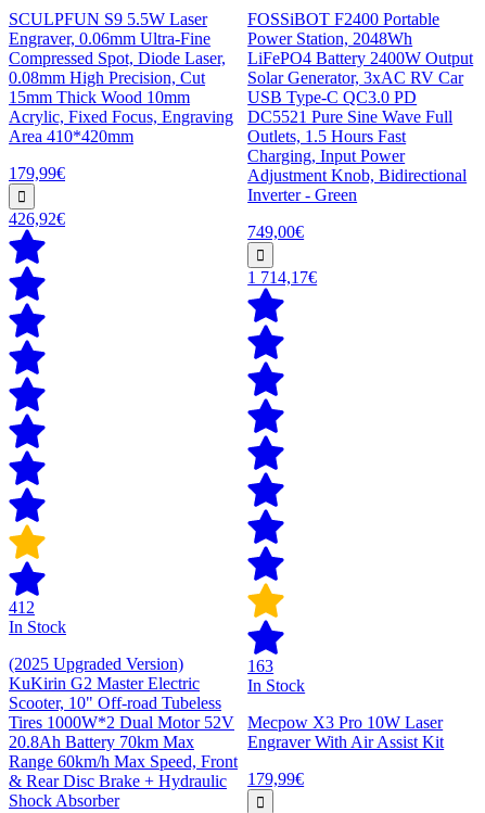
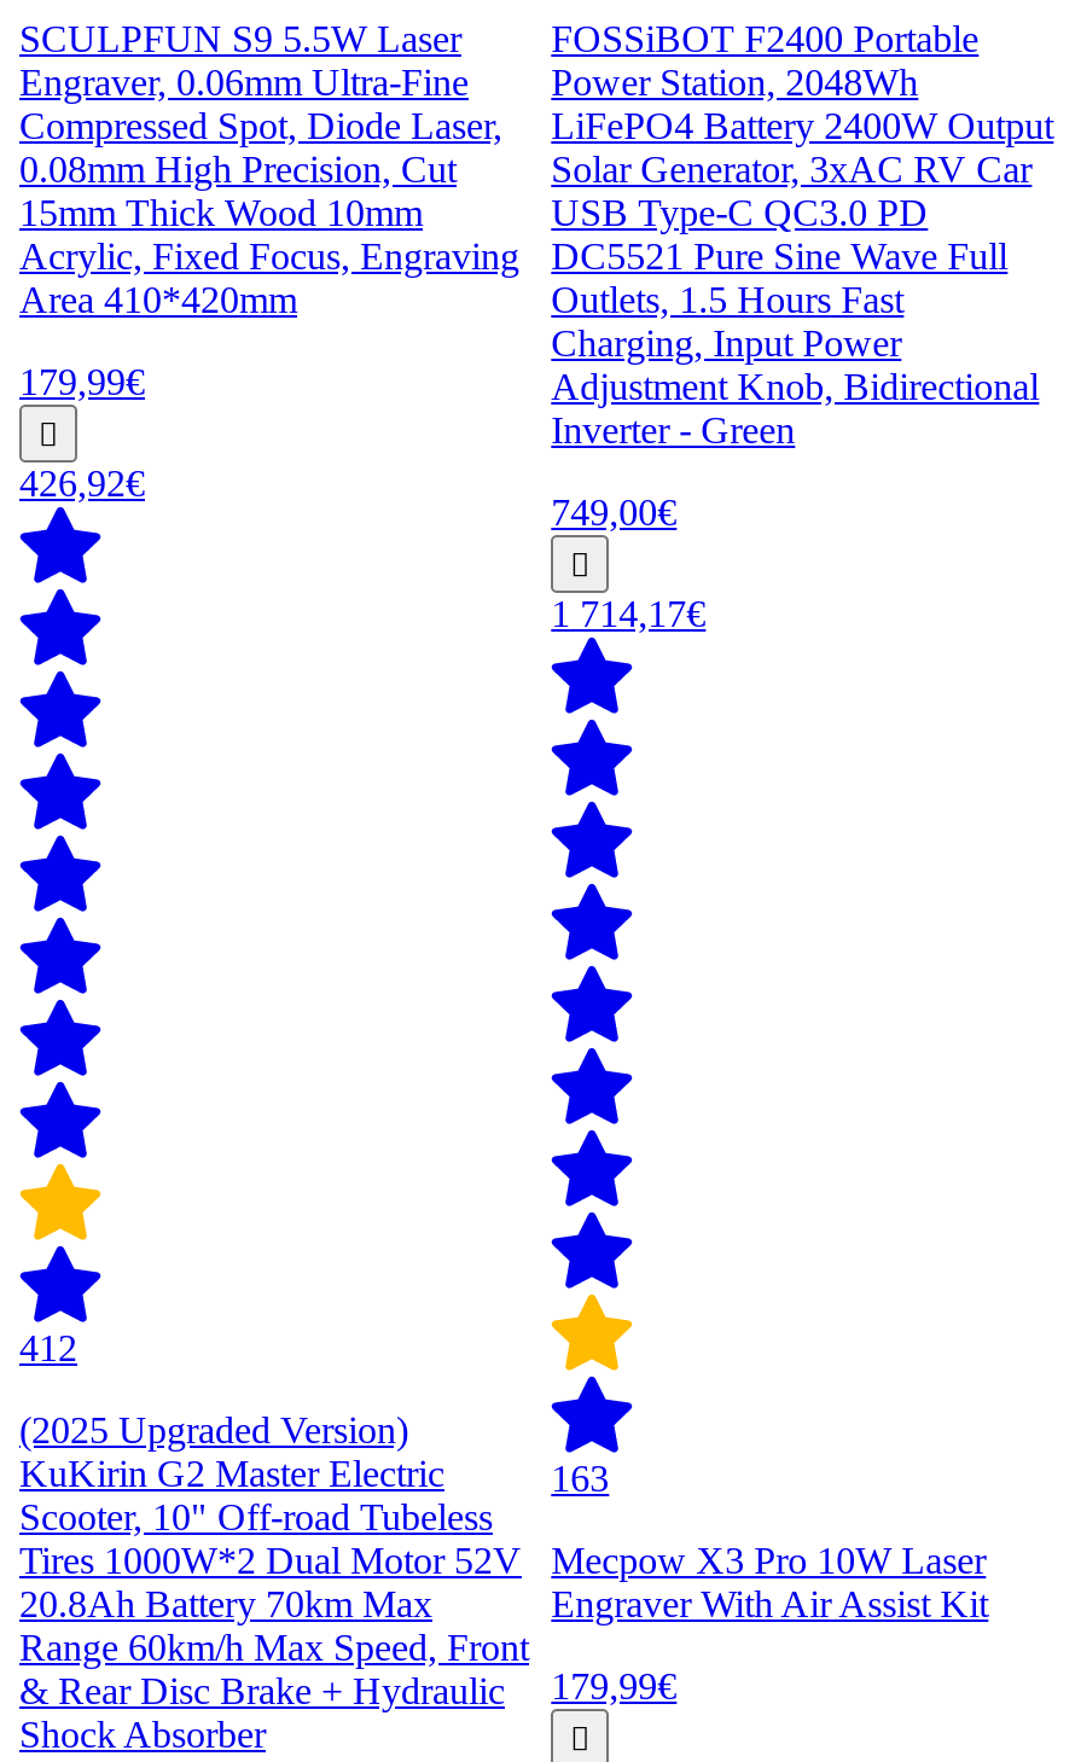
- In Stock

- In Stock
